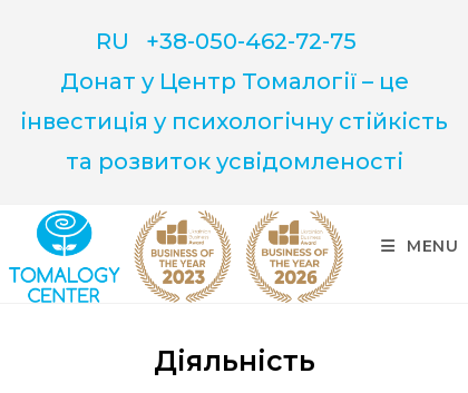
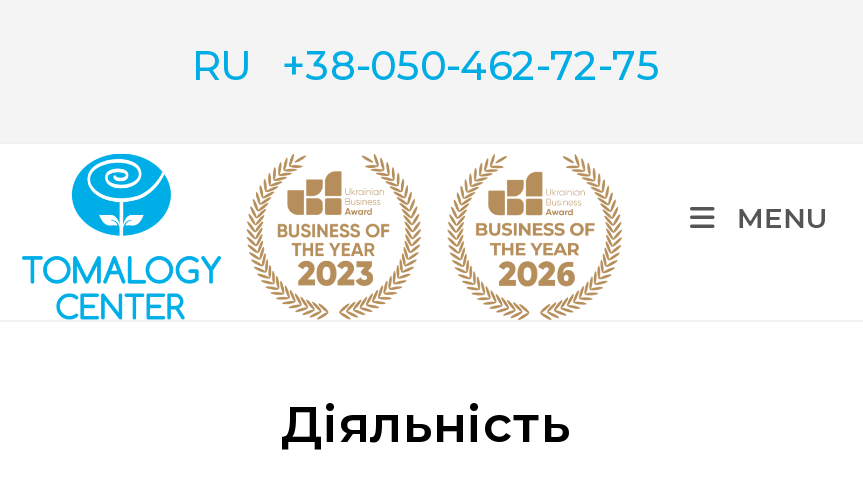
- Донат у Центр Томалогії – це
- інвестиція у психологічну стійкість
- та розвиток усвідомленості
